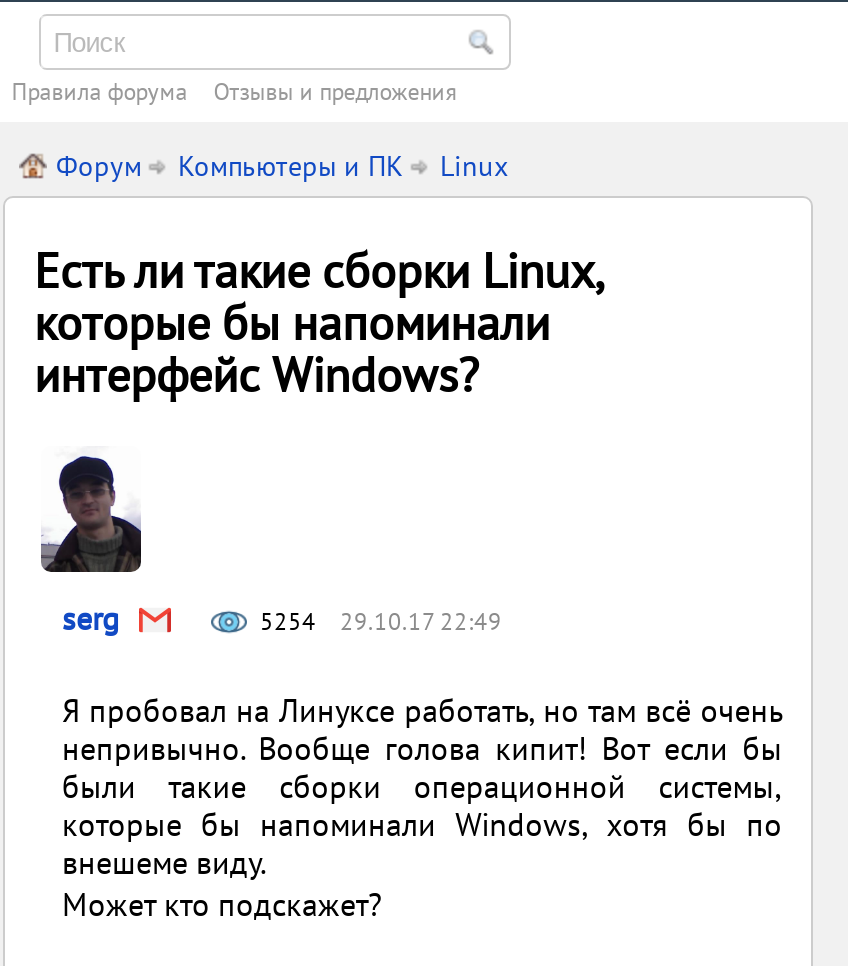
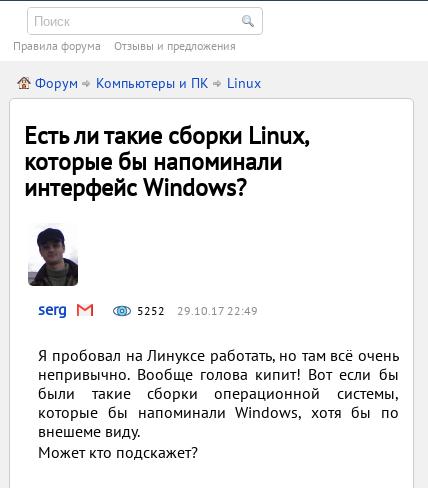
- 5254 29.10.17 22:49
+ 5252 29.10.17 22:49
